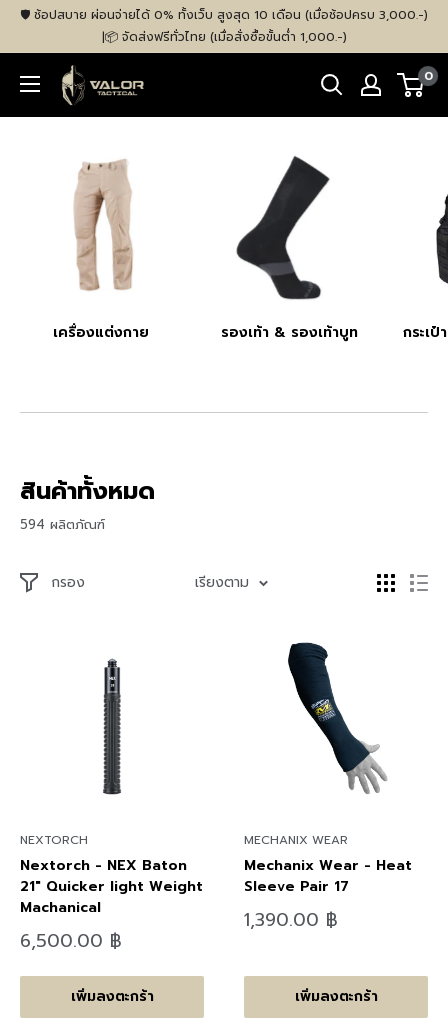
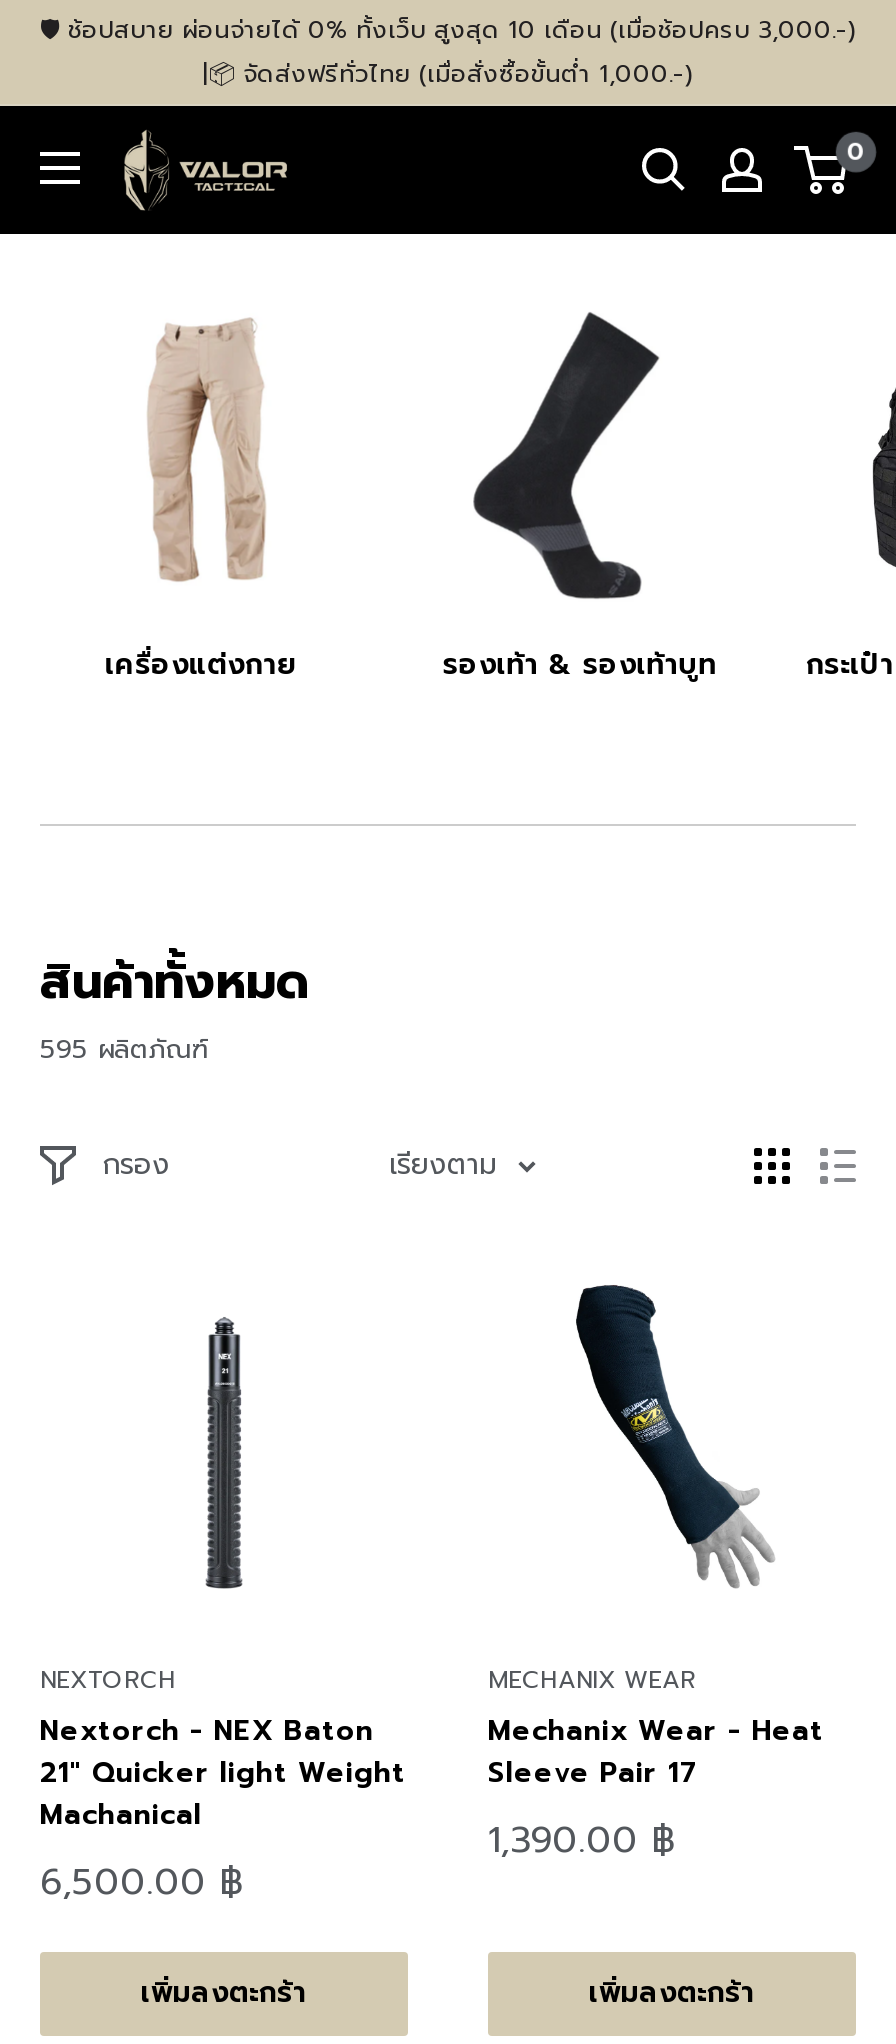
- 594 ผลิตภัณฑ์
+ 595 ผลิตภัณฑ์
